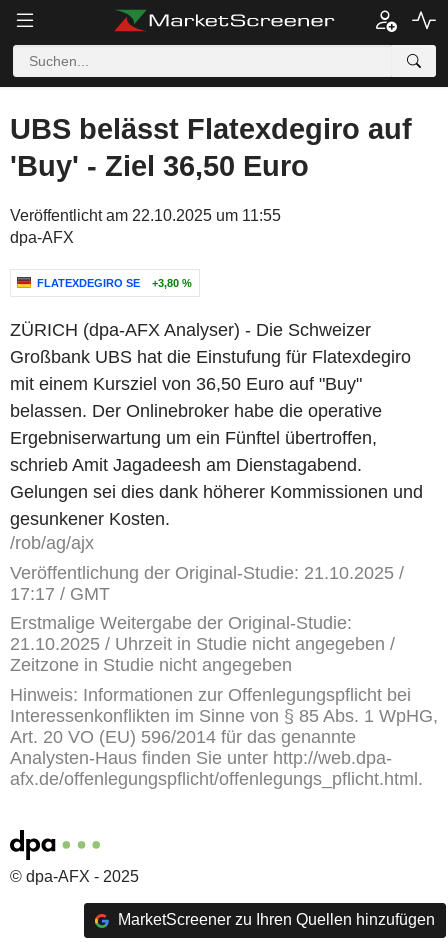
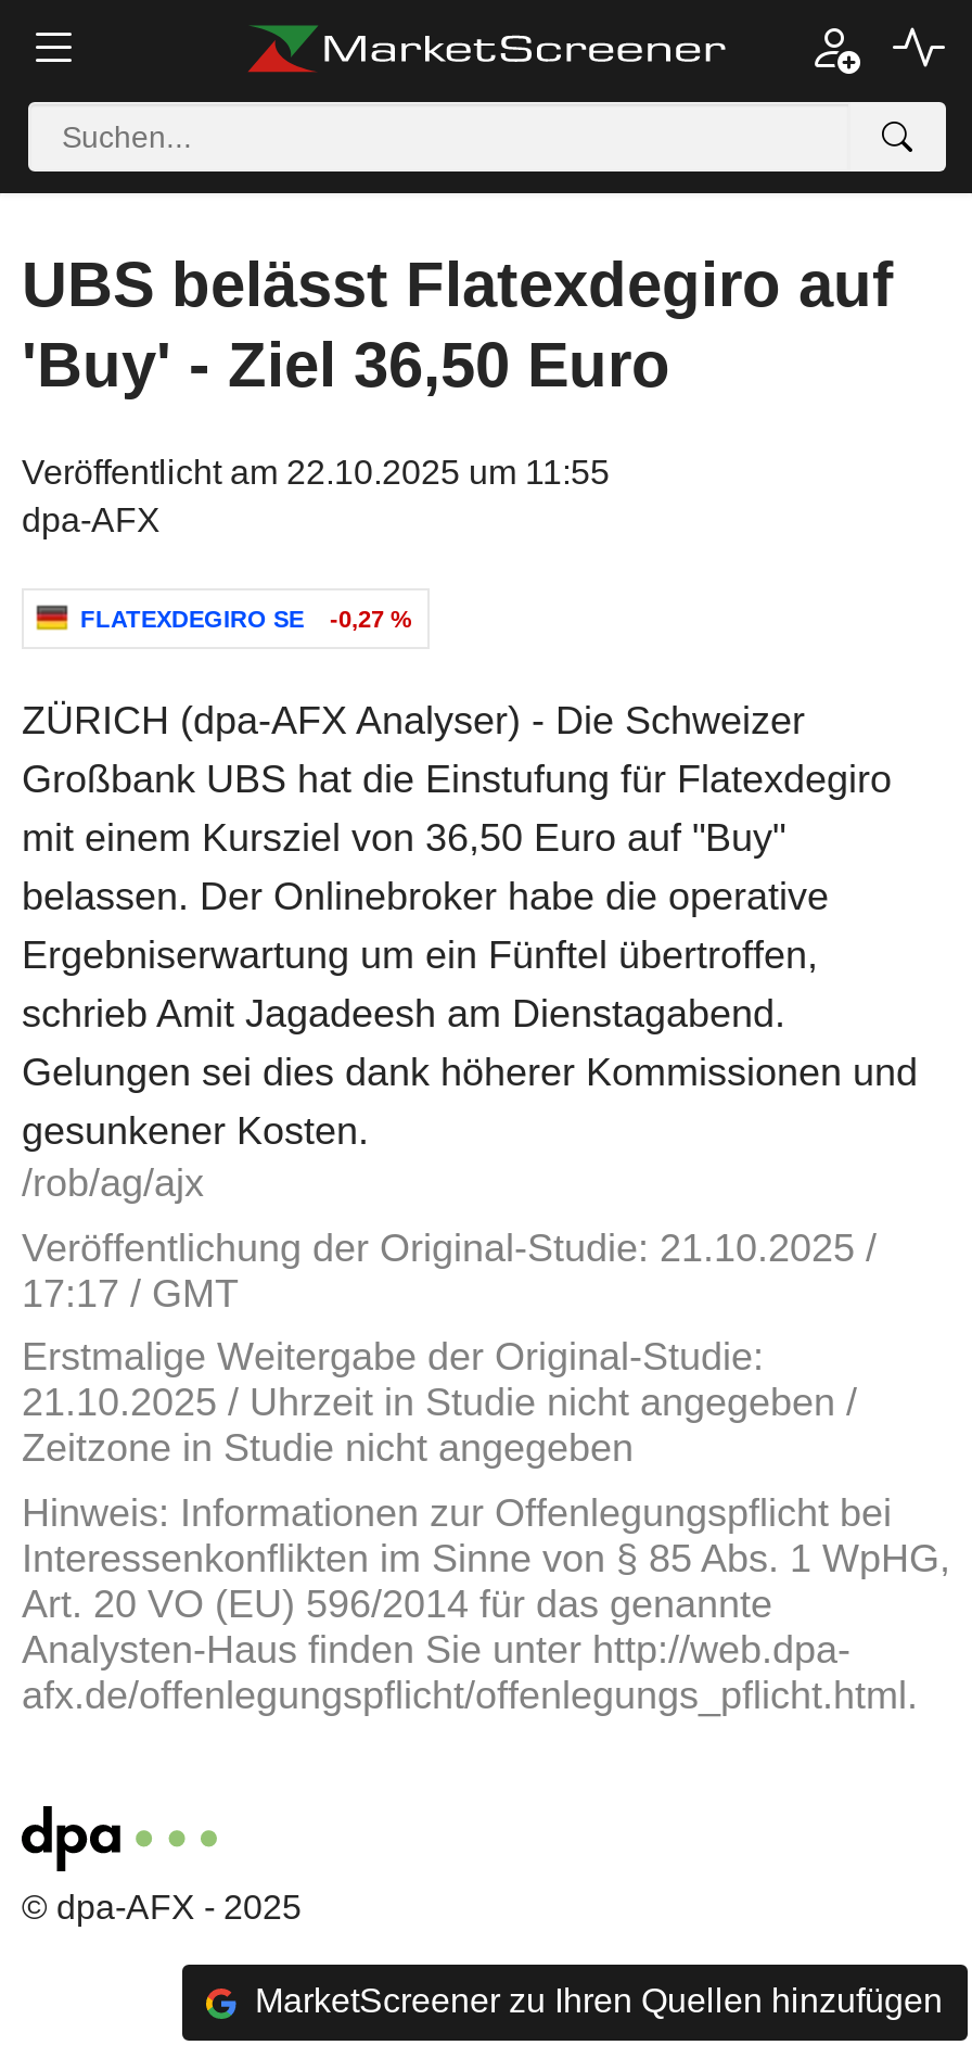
- FLATEXDEGIRO SE +3,80 %
+ FLATEXDEGIRO SE -0,27 %
